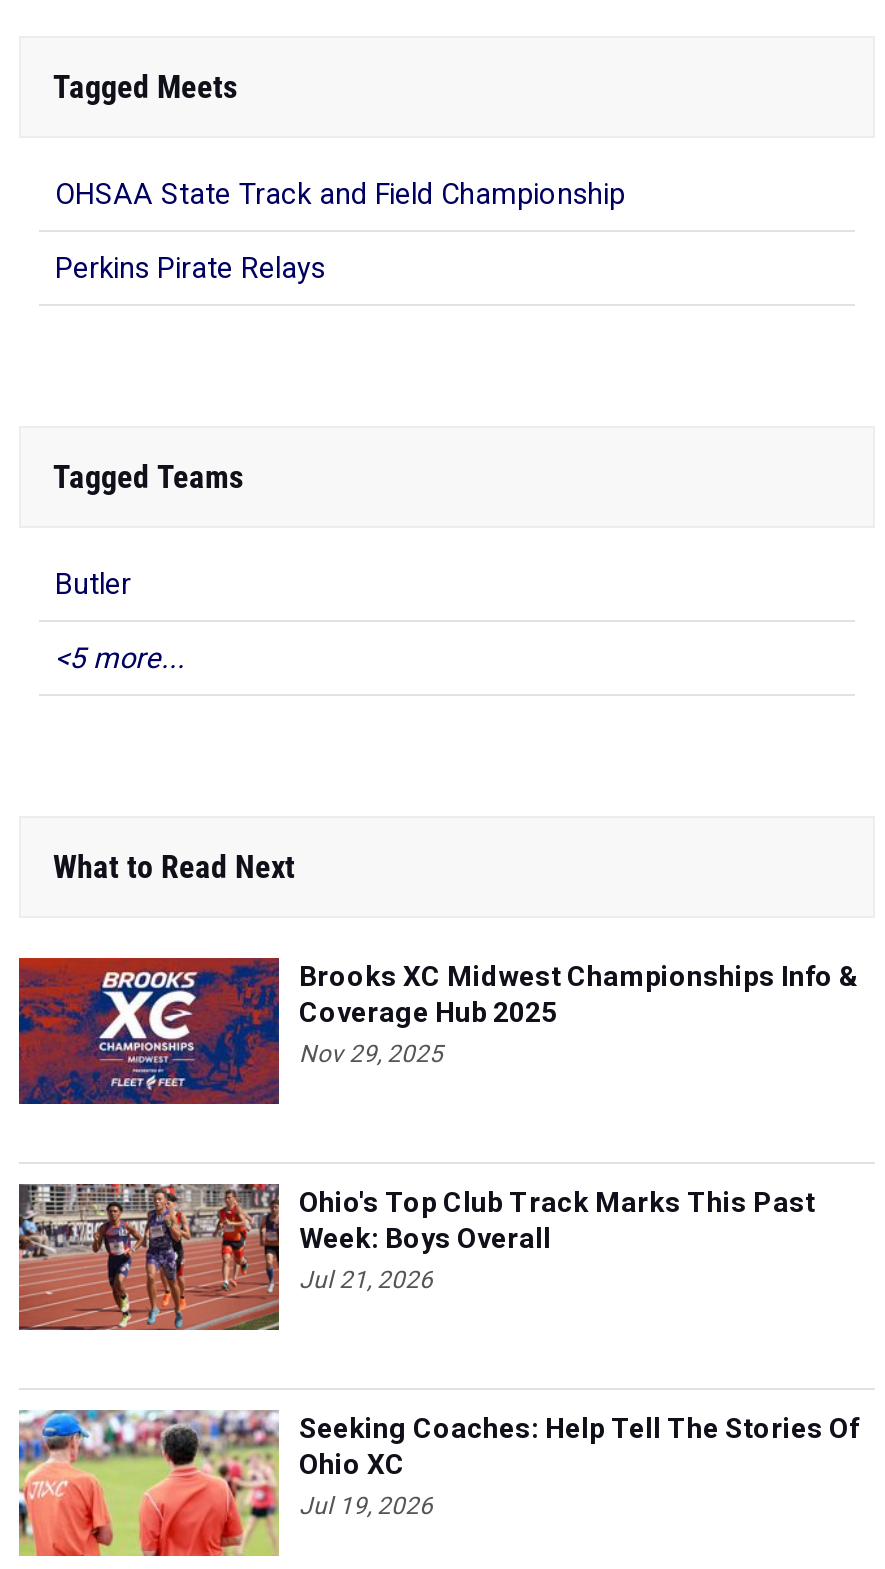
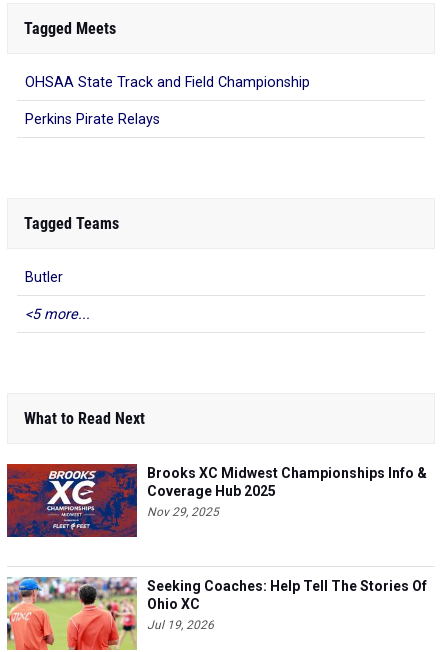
- [image]
- Ohio's Top Club Track Marks This Past
- Week: Boys Overall
- Jul 21, 2026
